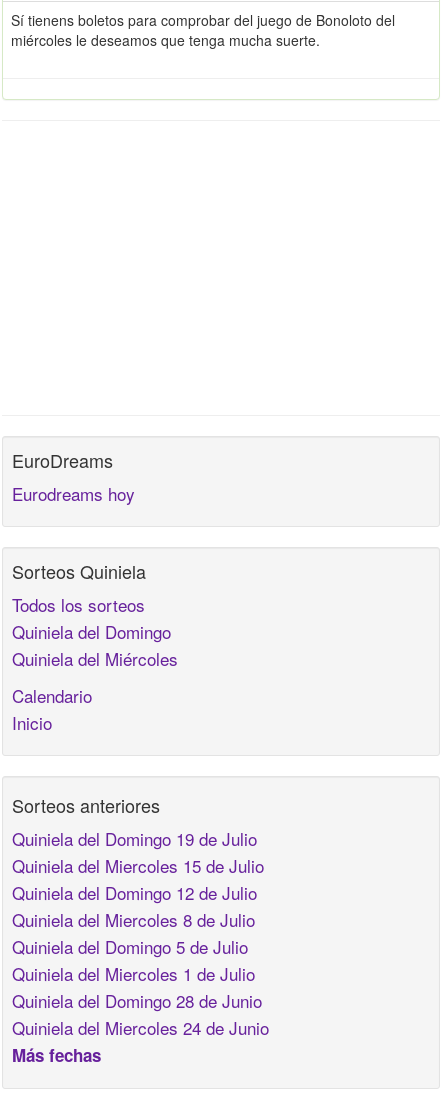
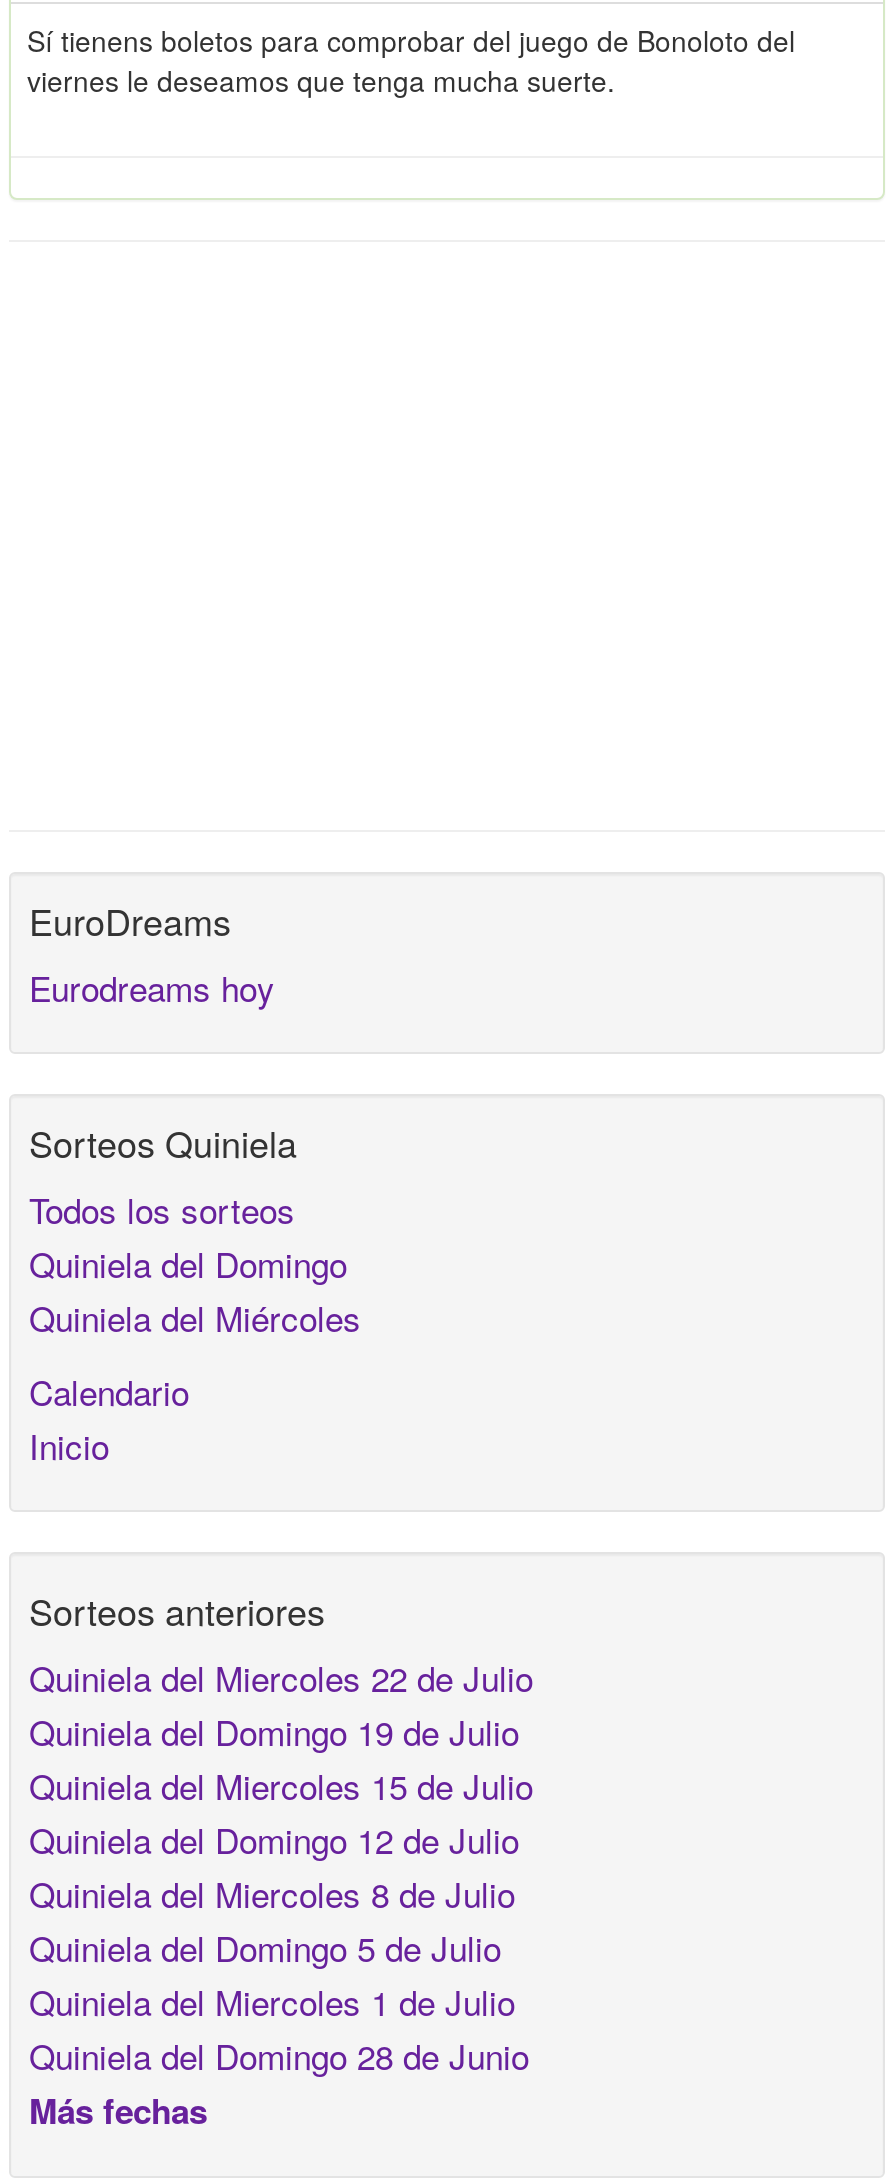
- miércoles le deseamos que tenga mucha suerte.
+ viernes le deseamos que tenga mucha suerte.

+ Quiniela del Miercoles 22 de Julio

moved down: Quiniela del Domingo 19 de Julio | Quiniela del Miercoles 15 de Julio | Quiniela del Domingo 12 de Julio | Quiniela del Miercoles 8 de Julio | Quiniela del Domingo 5 de Julio | Quiniela del Miercoles 1 de Julio | Quiniela del Domingo 28 de Junio

- Quiniela del Miercoles 24 de Junio
